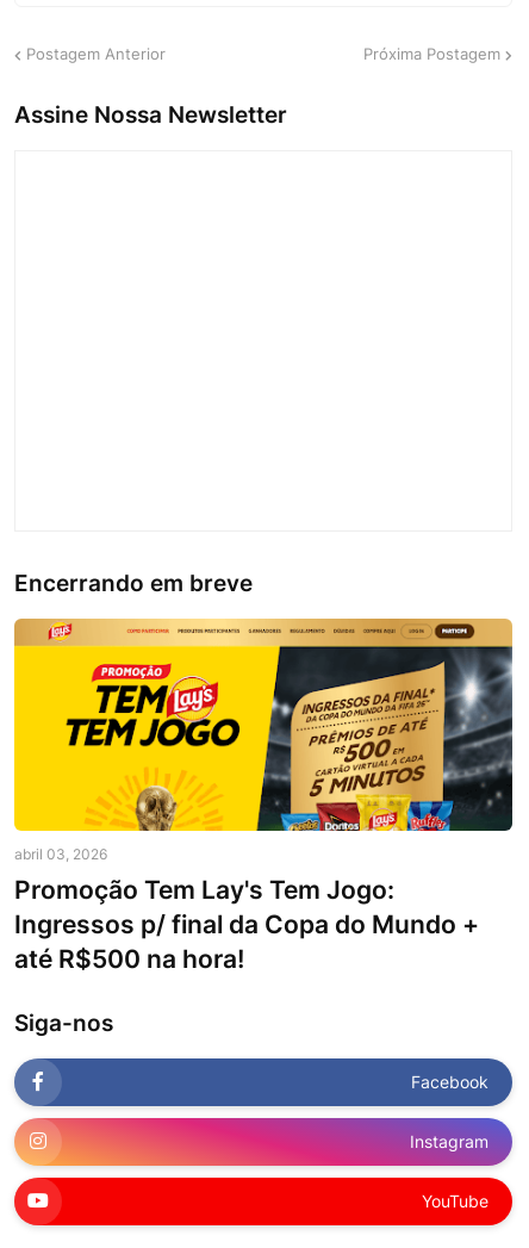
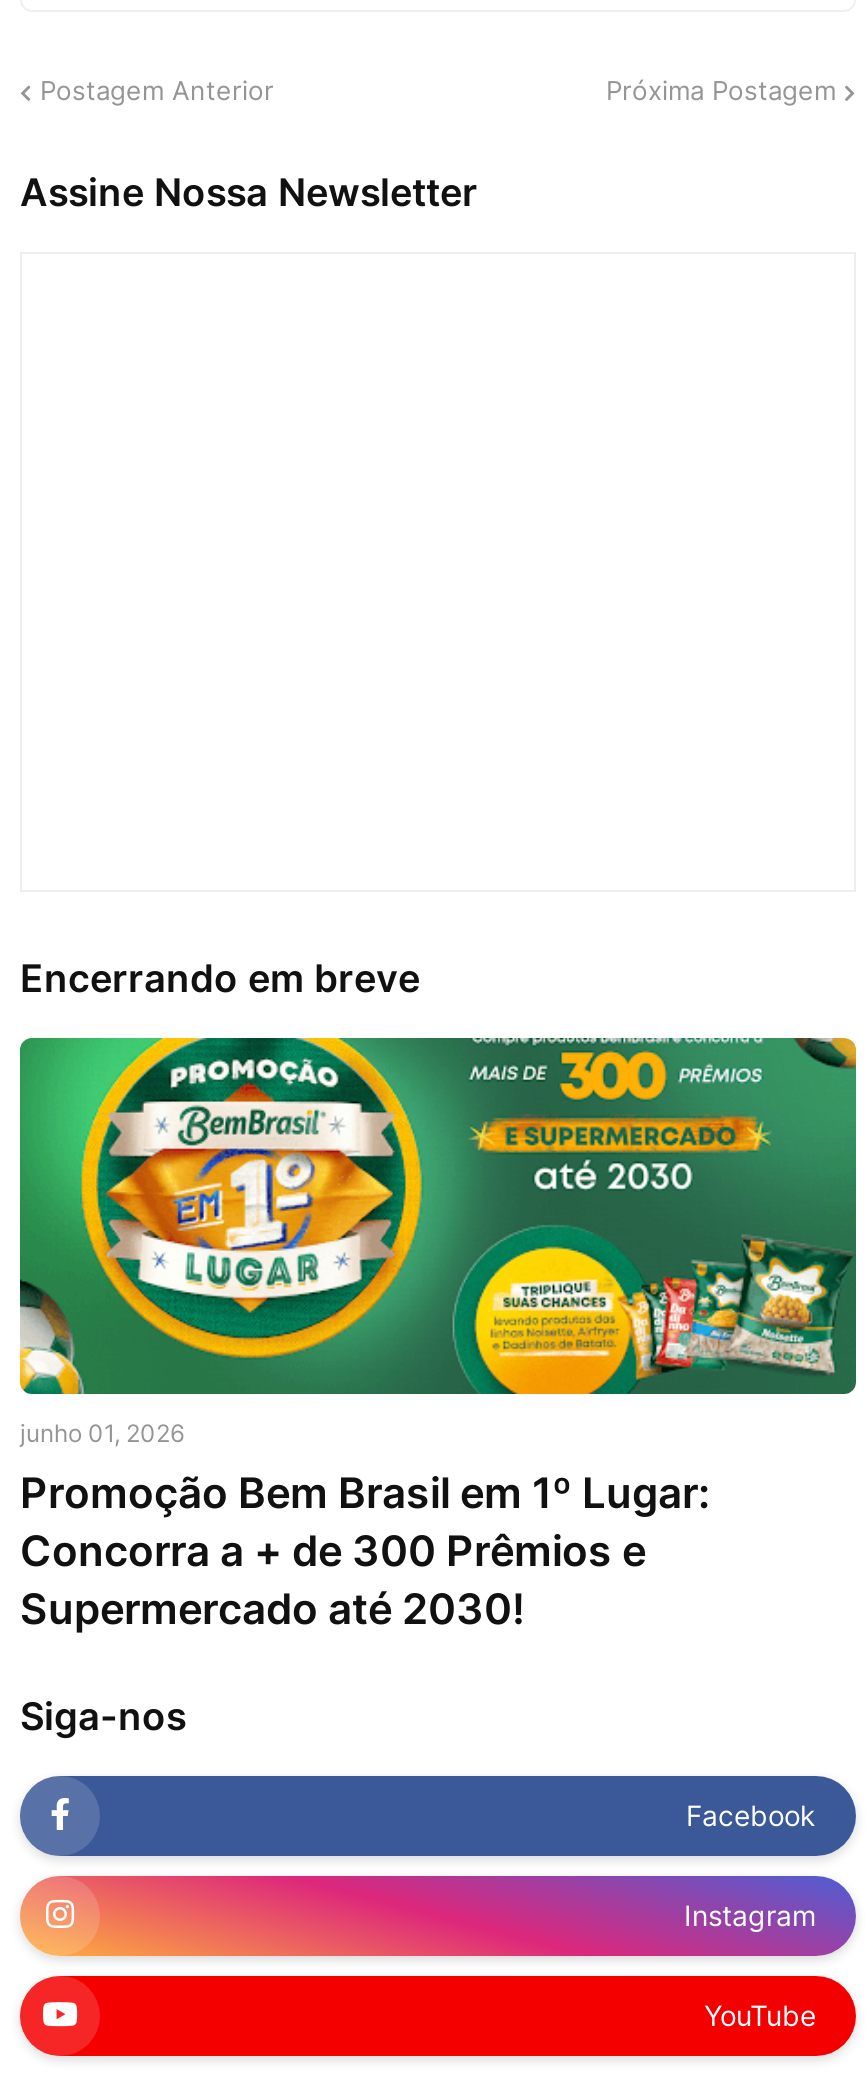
- [image]
- abril 03, 2026
- Promoção Tem Lay's Tem Jogo:
- Ingressos p/ final da Copa do Mundo +
- até R$500 na hora!
+ [image]
+ junho 01, 2026
+ Promoção Bem Brasil em 1º Lugar:
+ Concorra a + de 300 Prêmios e
+ Supermercado até 2030!
